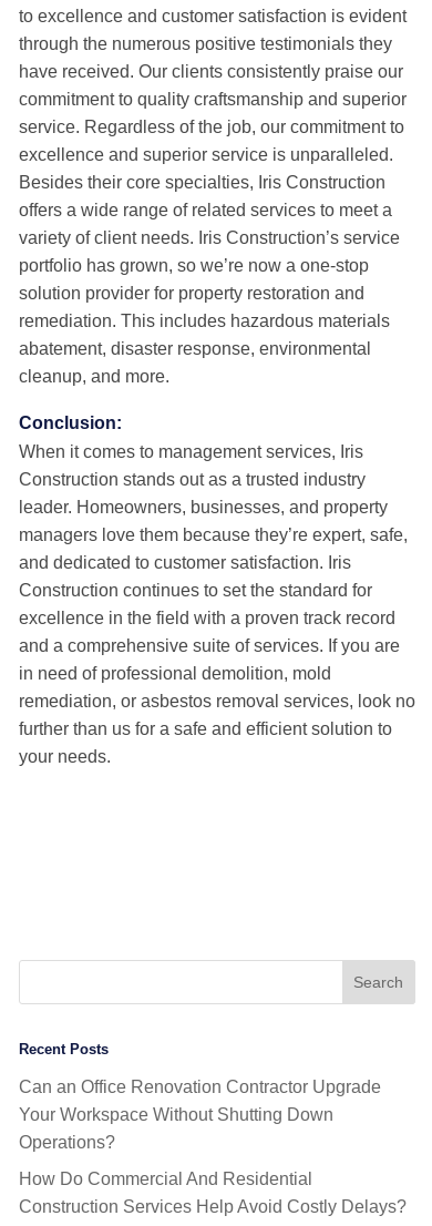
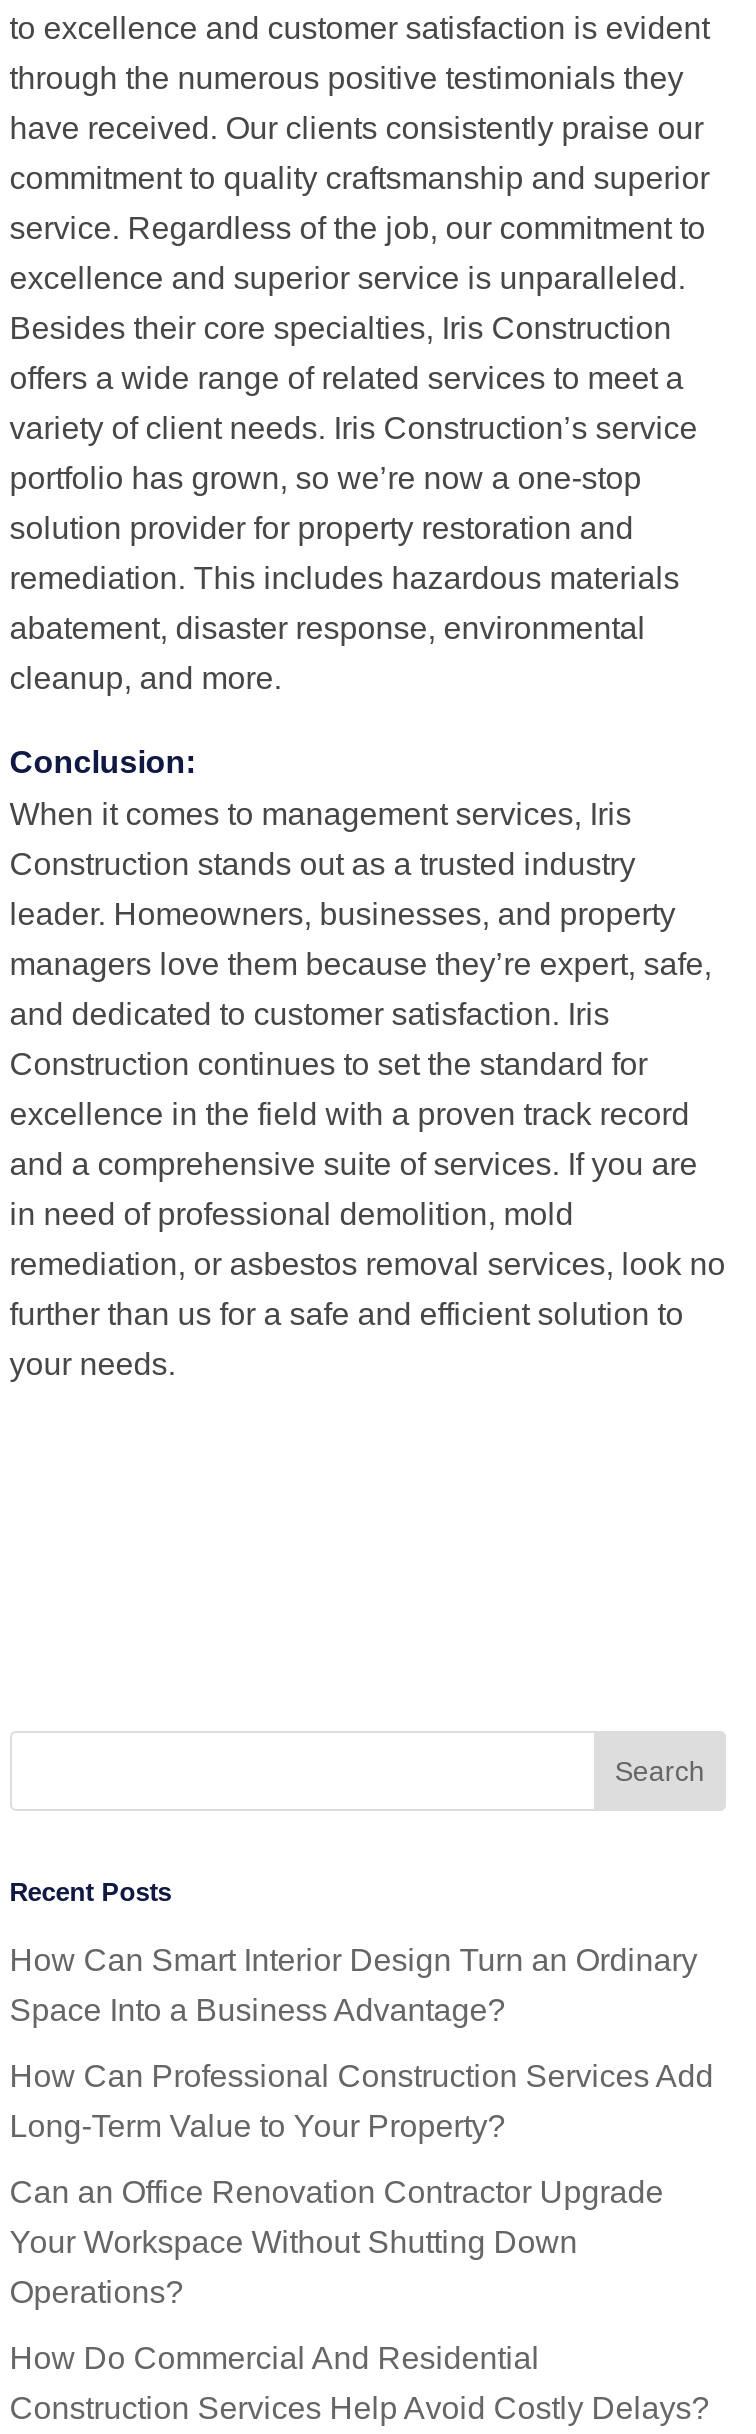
+ How Can Smart Interior Design Turn an Ordinary
+ Space Into a Business Advantage?
+ How Can Professional Construction Services Add
+ Long-Term Value to Your Property?
